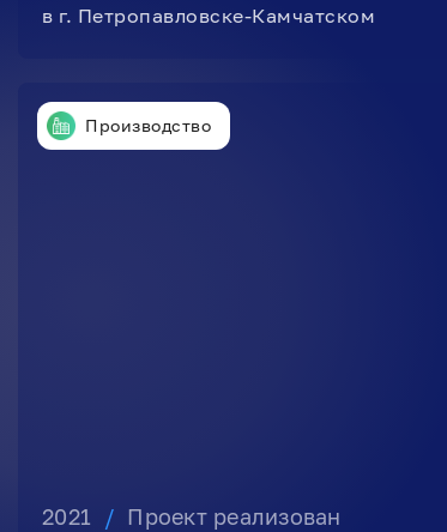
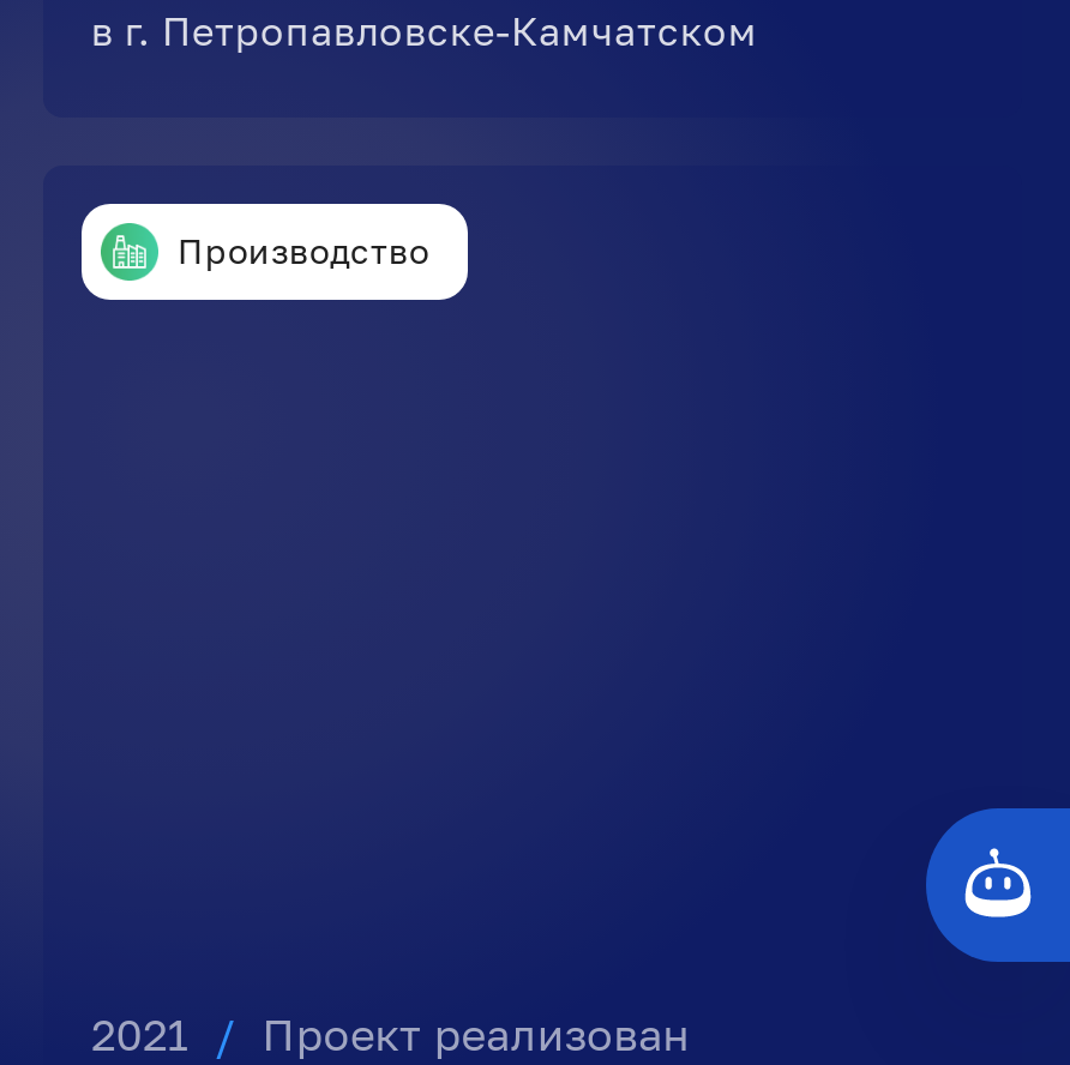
+ [image]
